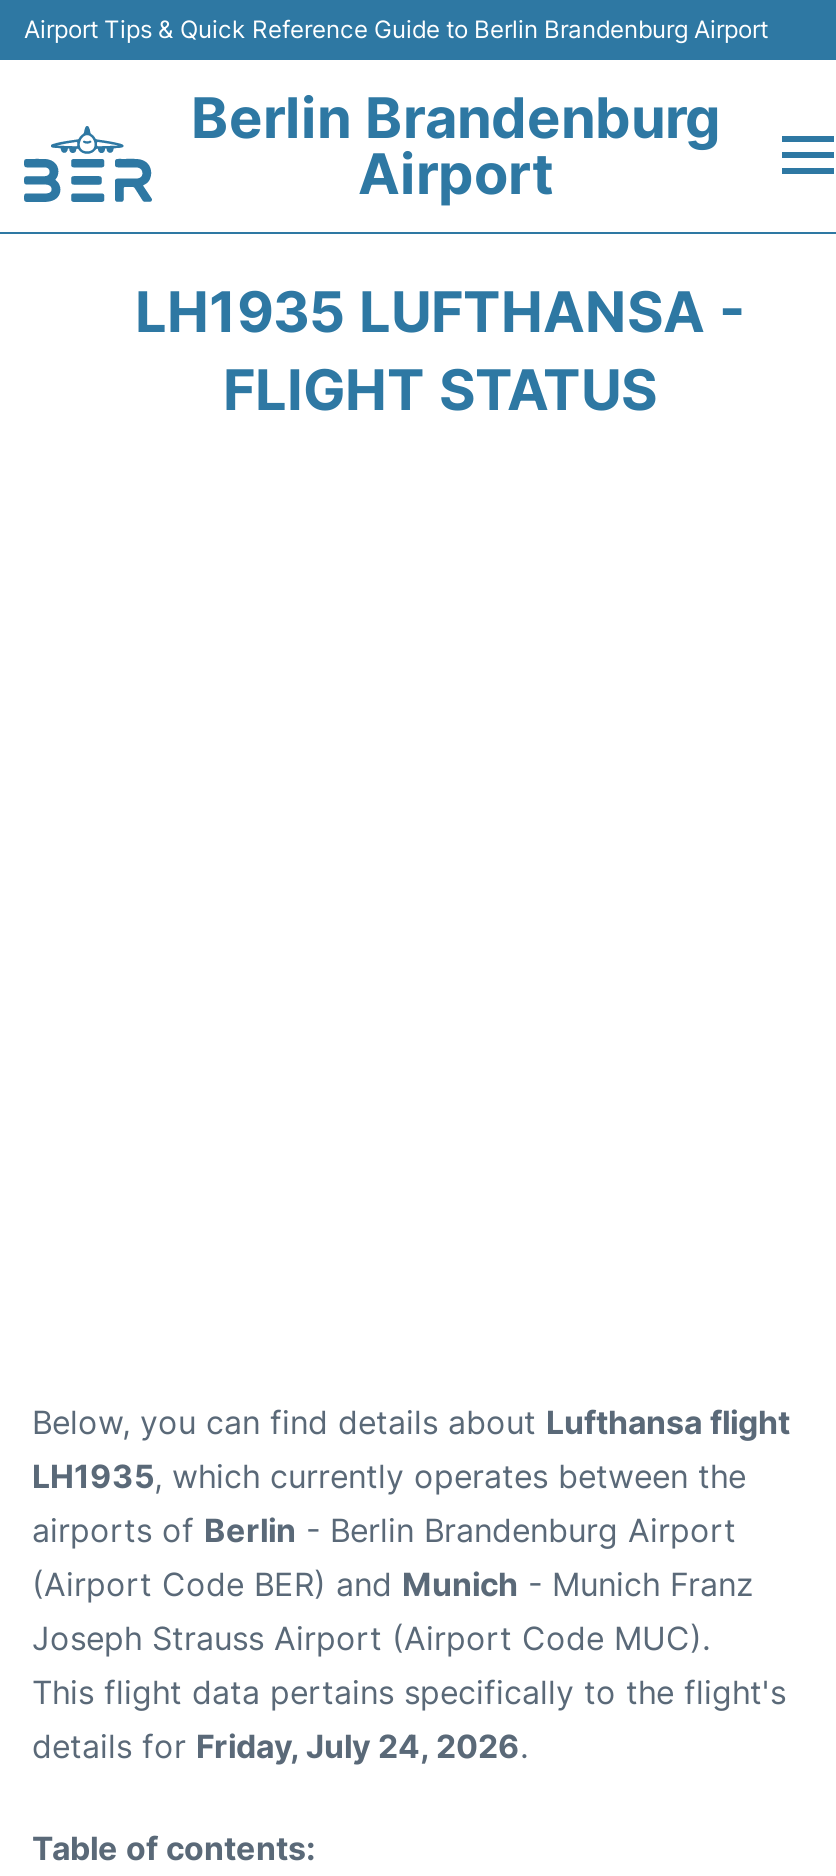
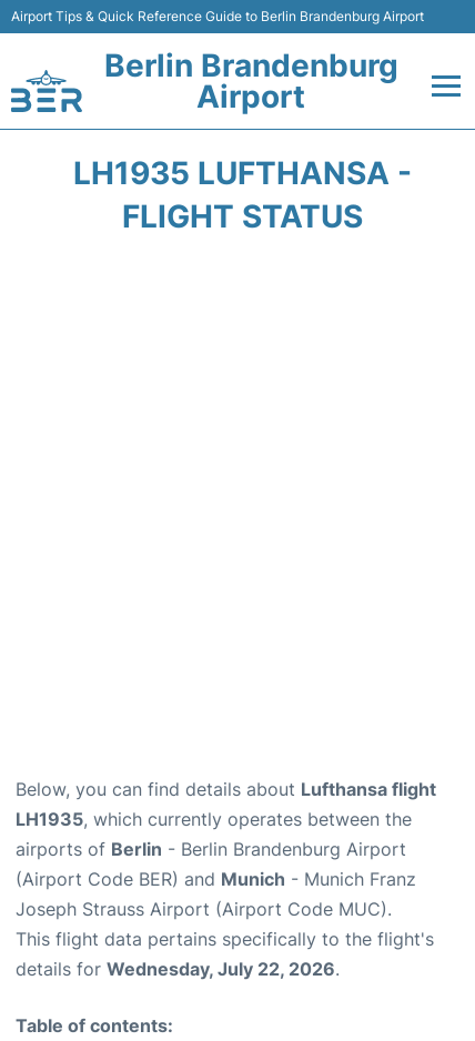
- details for Friday, July 24, 2026.
+ details for Wednesday, July 22, 2026.
